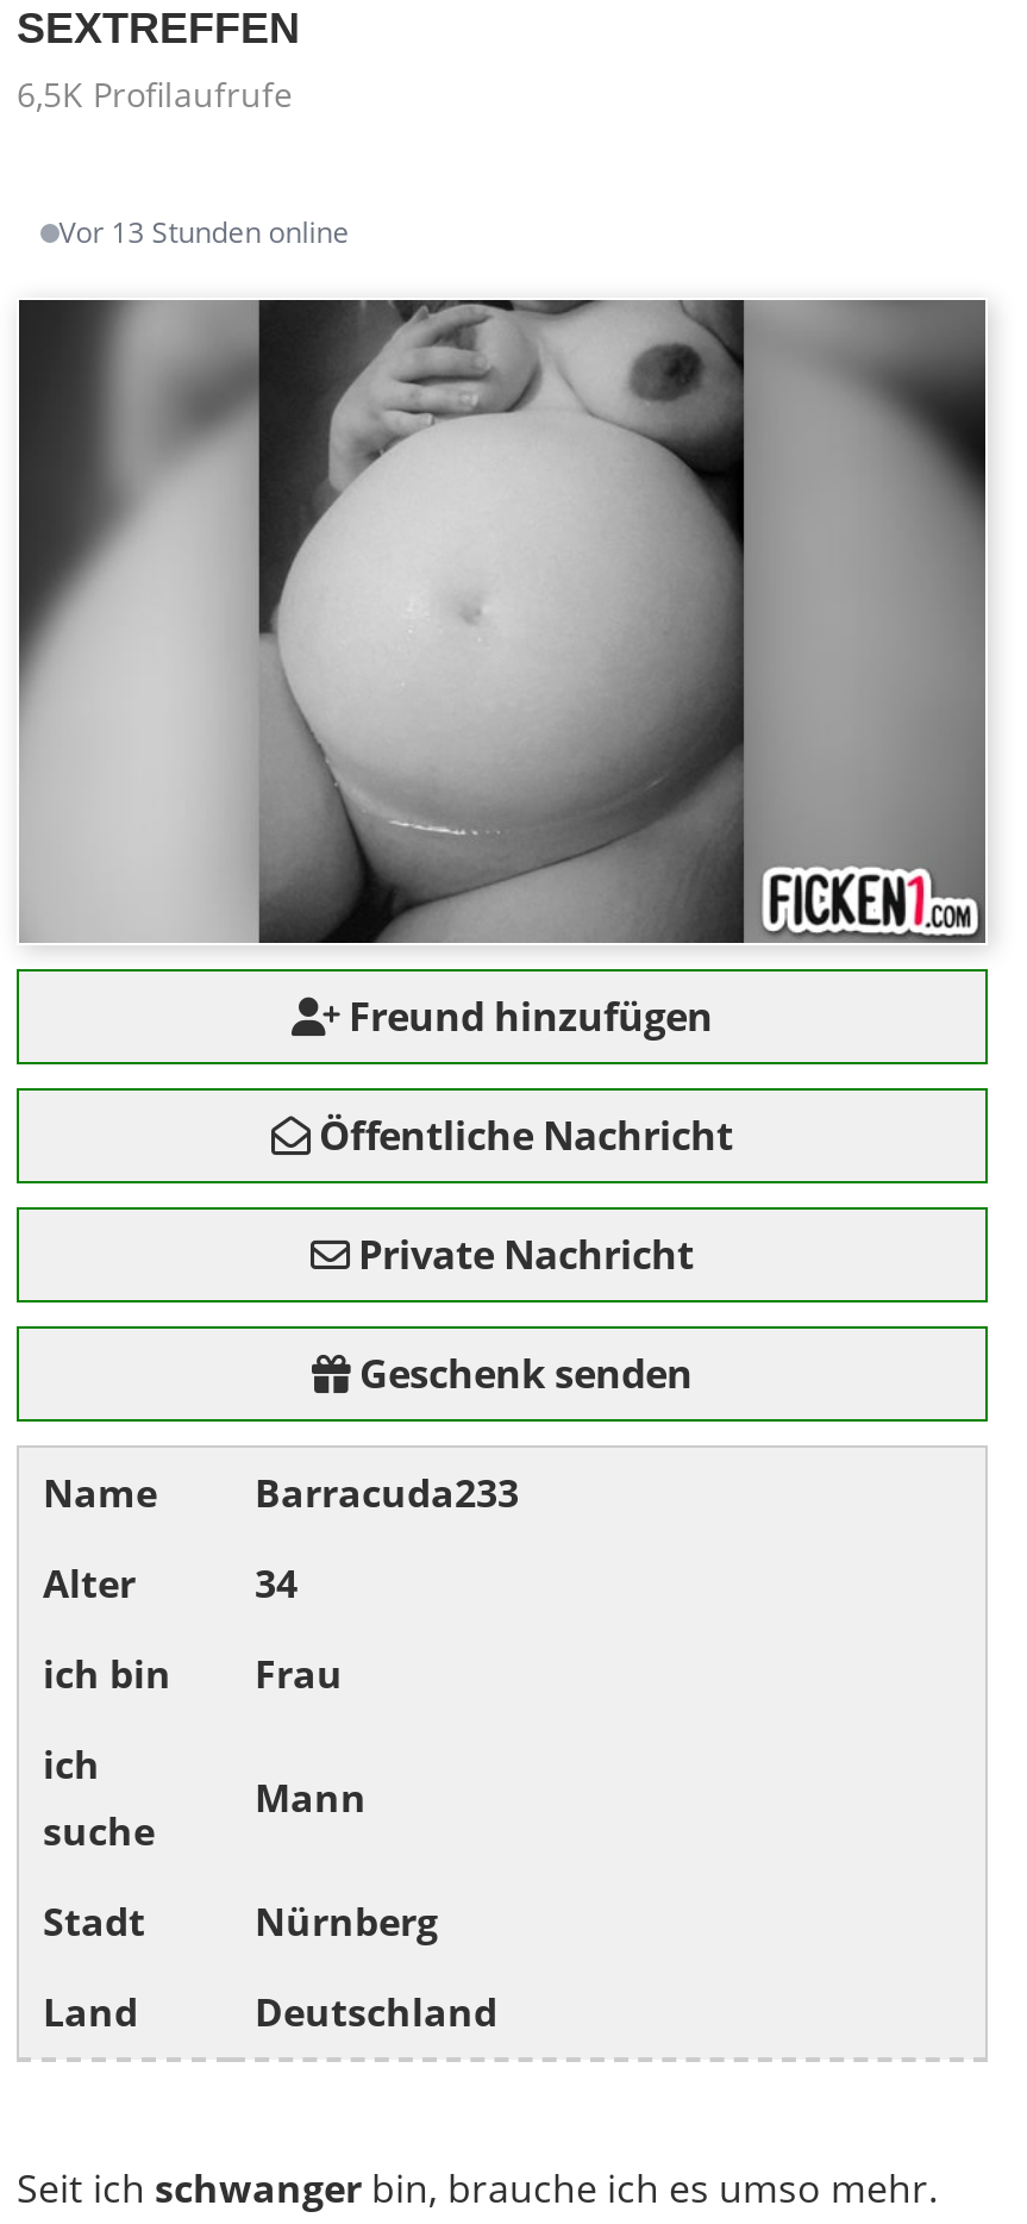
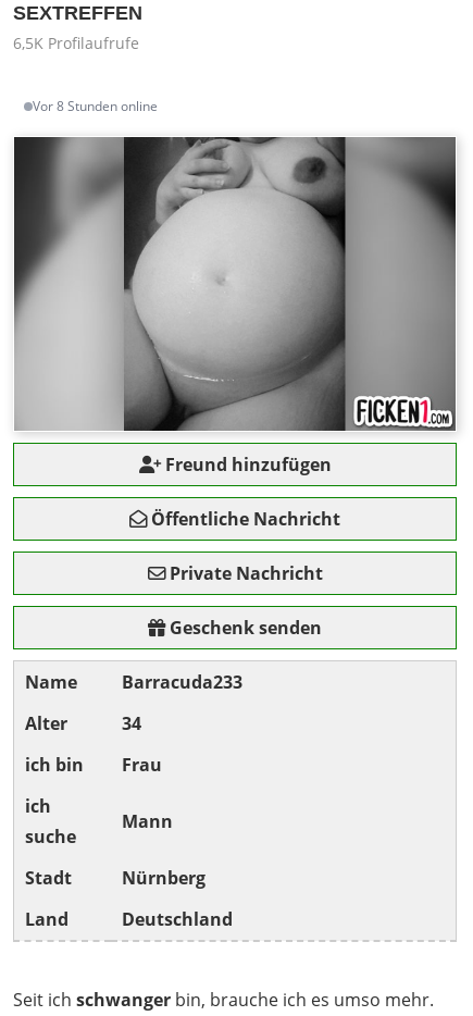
- Vor 13 Stunden online
+ Vor 8 Stunden online
